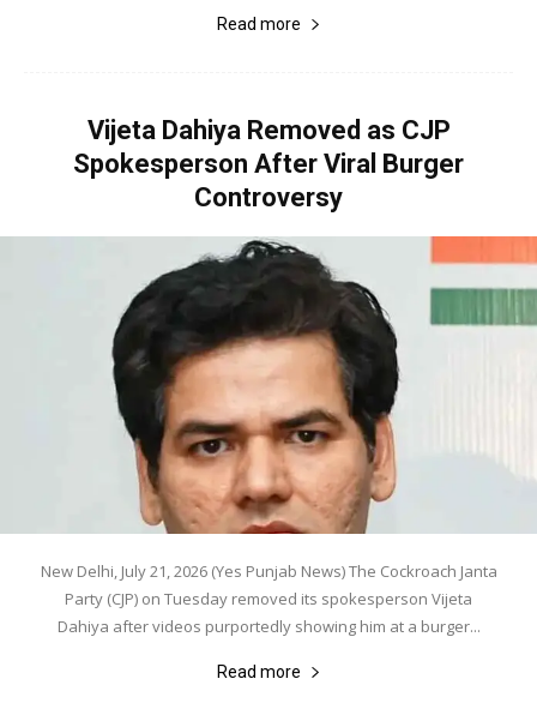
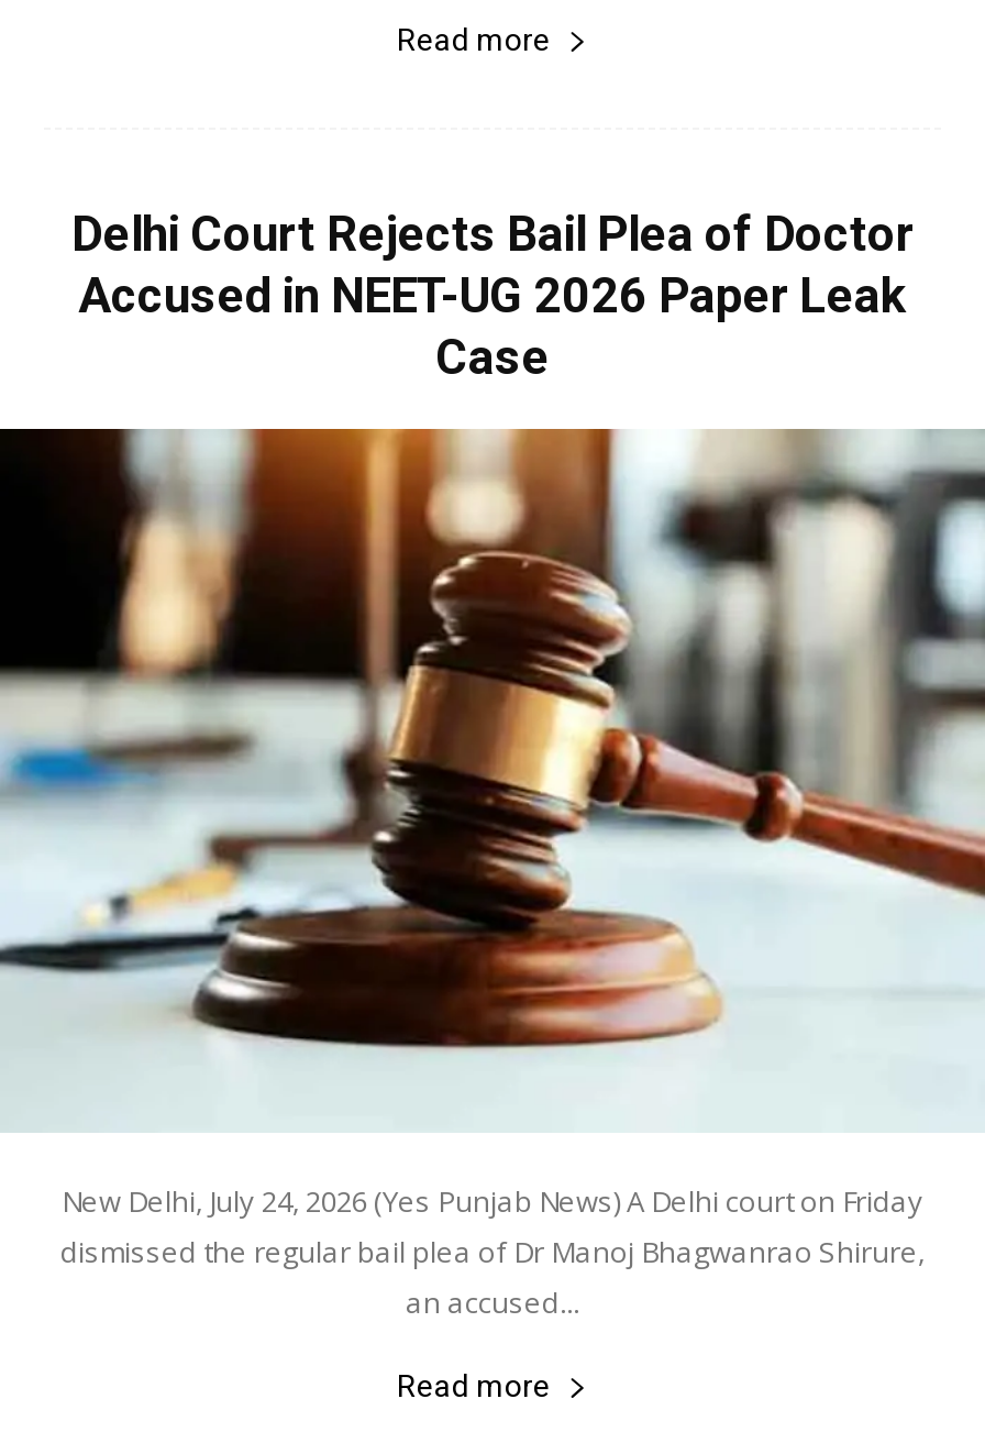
- Vijeta Dahiya Removed as CJP
- Spokesperson After Viral Burger
- Controversy
+ Delhi Court Rejects Bail Plea of Doctor
+ Accused in NEET-UG 2026 Paper Leak
+ Case

- [image]
+ [image]

- New Delhi, July 21, 2026 (Yes Punjab News) The Cockroach Janta
- Party (CJP) on Tuesday removed its spokesperson Vijeta
- Dahiya after videos purportedly showing him at a burger...
+ New Delhi, July 24, 2026 (Yes Punjab News) A Delhi court on Friday
+ dismissed the regular bail plea of Dr Manoj Bhagwanrao Shirure,
+ an accused...
